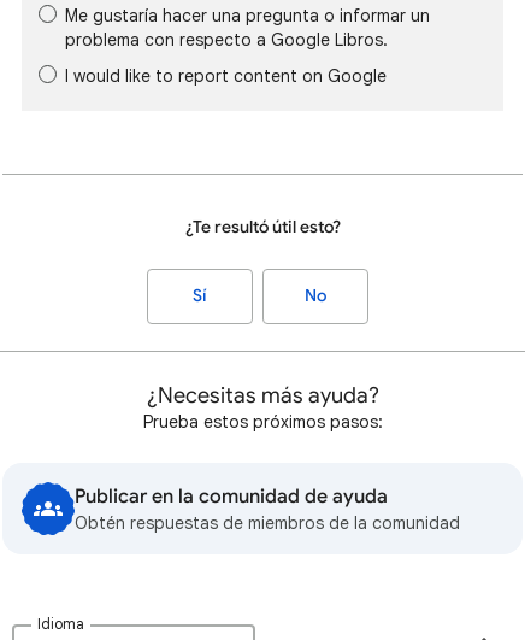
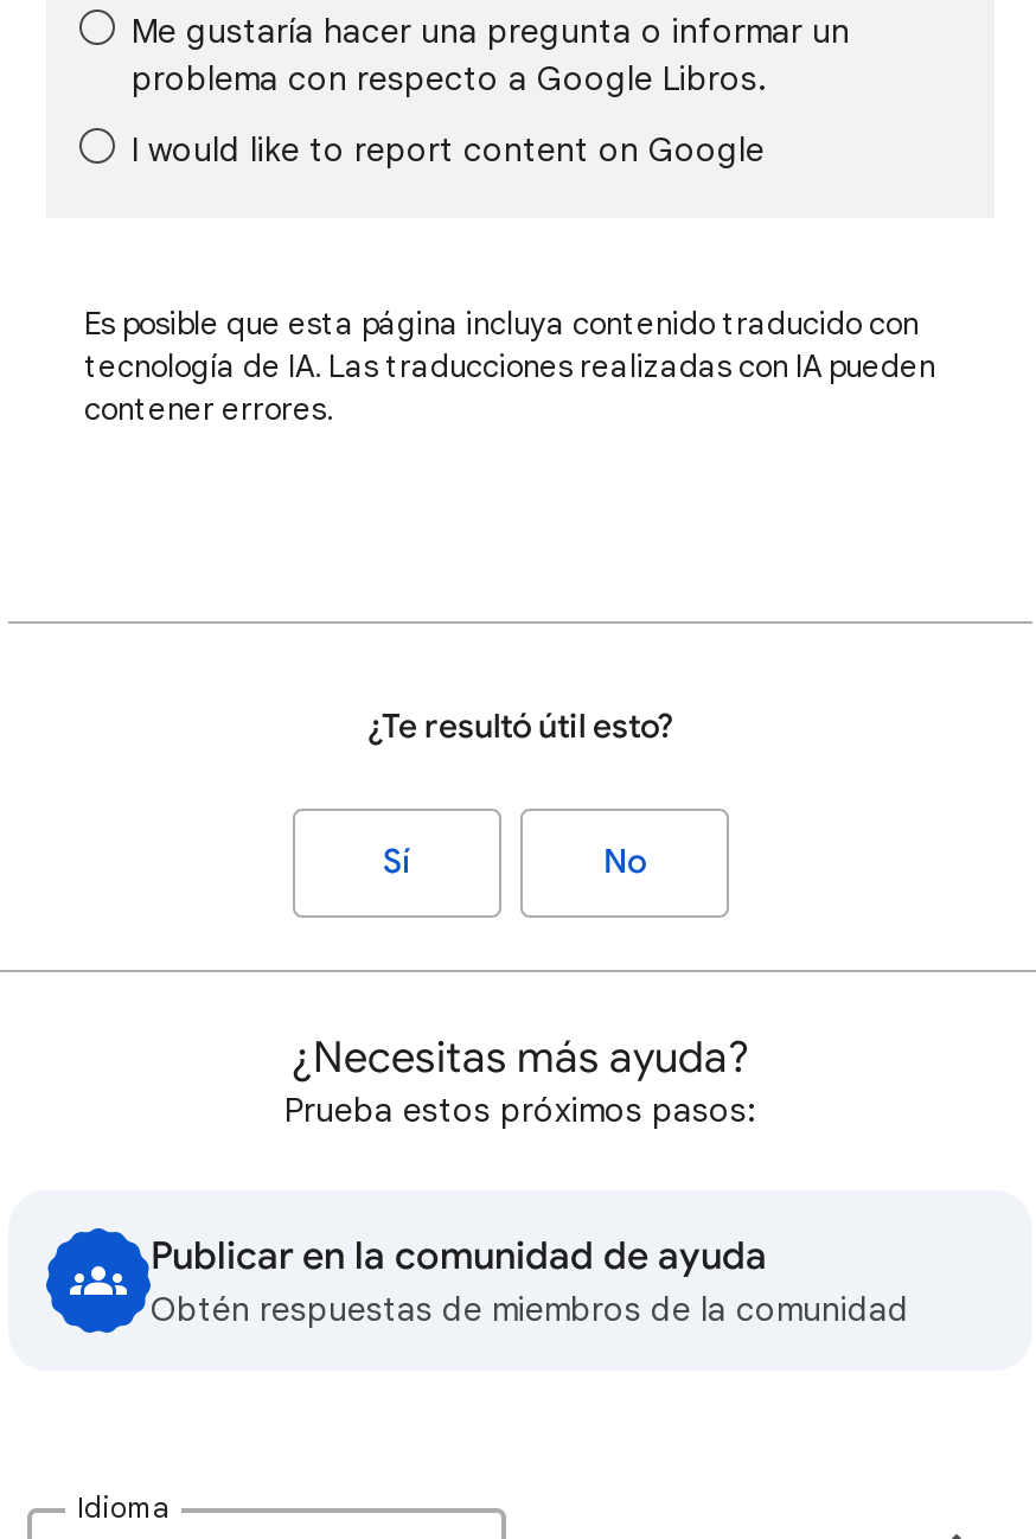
+ Es posible que esta página incluya contenido traducido con
+ tecnología de IA. Las traducciones realizadas con IA pueden
+ contener errores.
